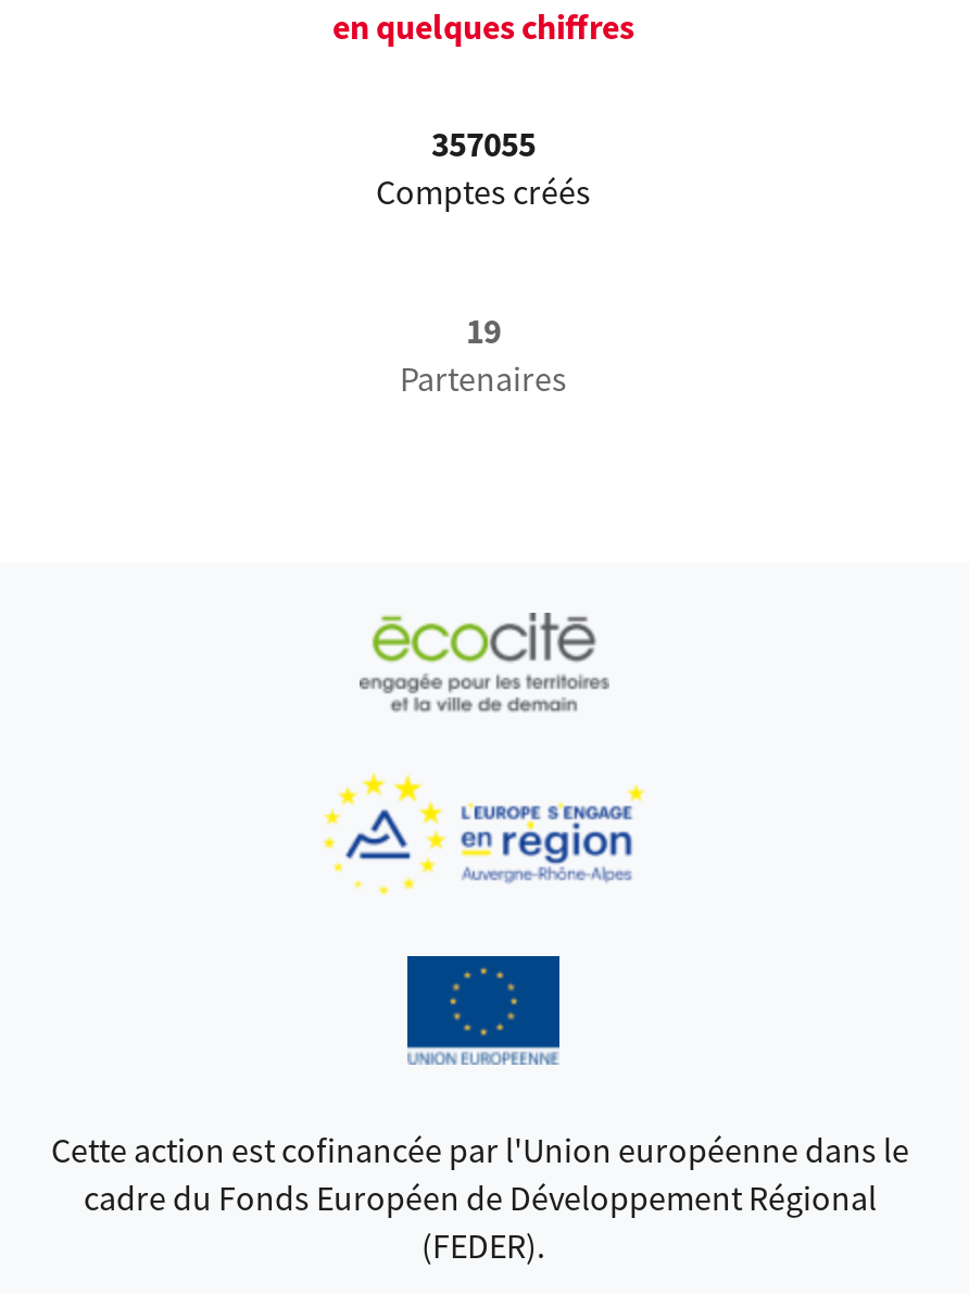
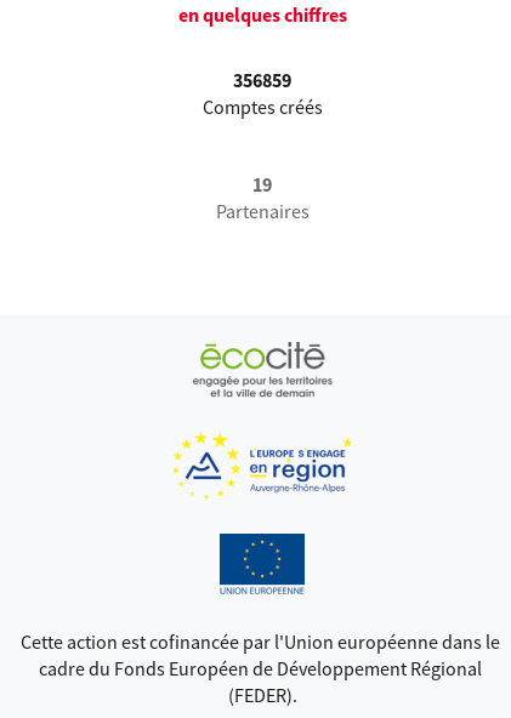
- 357055
+ 356859
